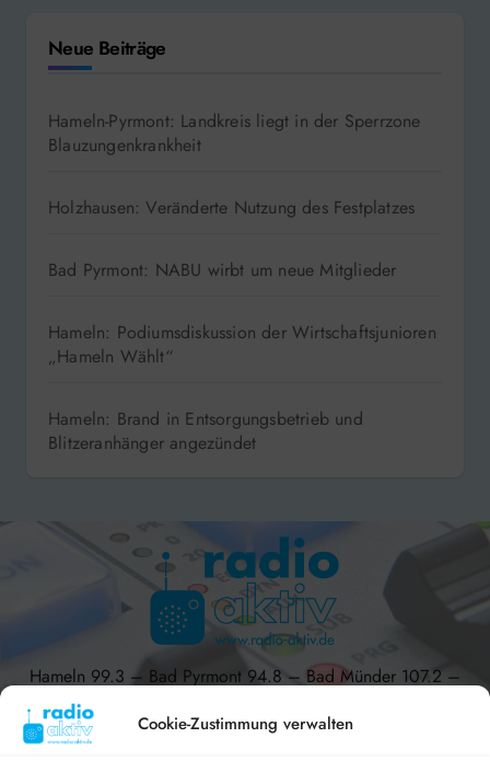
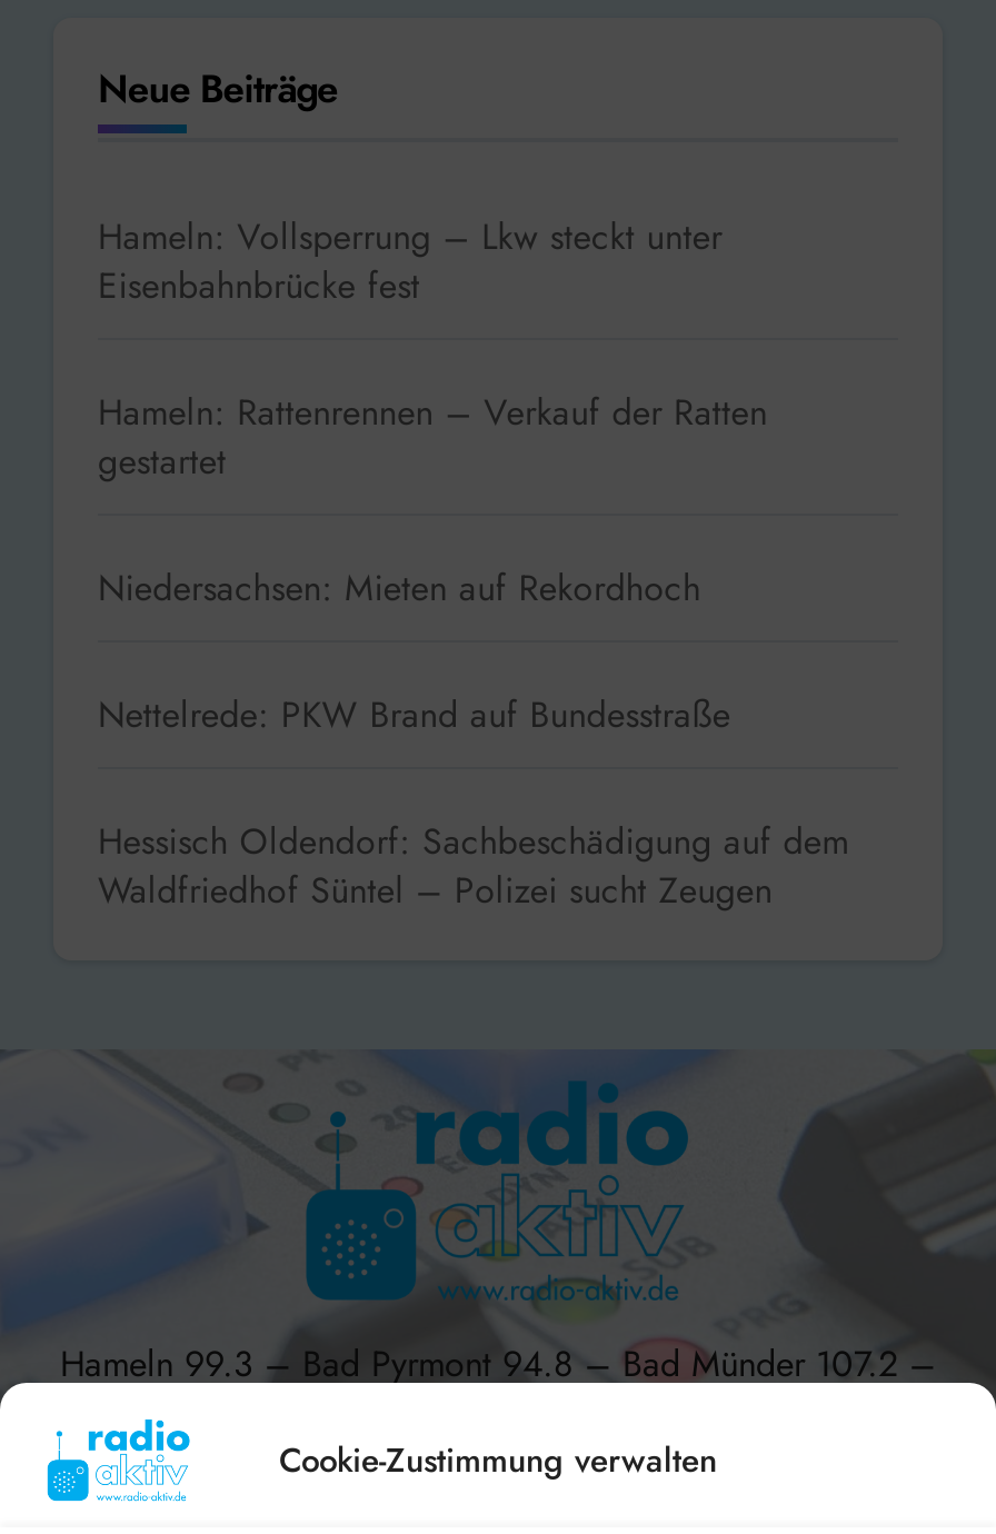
- Hameln-Pyrmont: Landkreis liegt in der Sperrzone
- Blauzungenkrankheit
+ Hameln: Vollsperrung – Lkw steckt unter
+ Eisenbahnbrücke fest

- Holzhausen: Veränderte Nutzung des Festplatzes
+ Hameln: Rattenrennen – Verkauf der Ratten
+ gestartet

- Bad Pyrmont: NABU wirbt um neue Mitglieder
+ Niedersachsen: Mieten auf Rekordhoch

- Hameln: Podiumsdiskussion der Wirtschaftsjunioren
- „Hameln Wählt“
+ Nettelrede: PKW Brand auf Bundesstraße

- Hameln: Brand in Entsorgungsbetrieb und
- Blitzeranhänger angezündet
+ Hessisch Oldendorf: Sachbeschädigung auf dem
+ Waldfriedhof Süntel – Polizei sucht Zeugen
